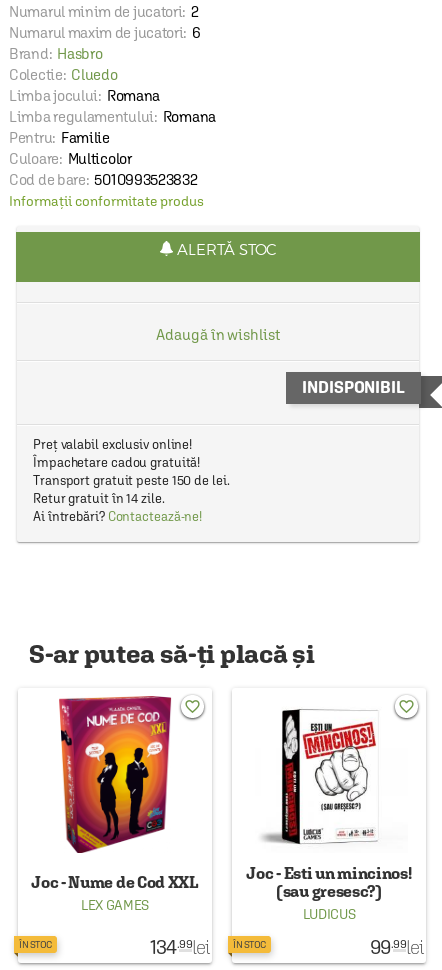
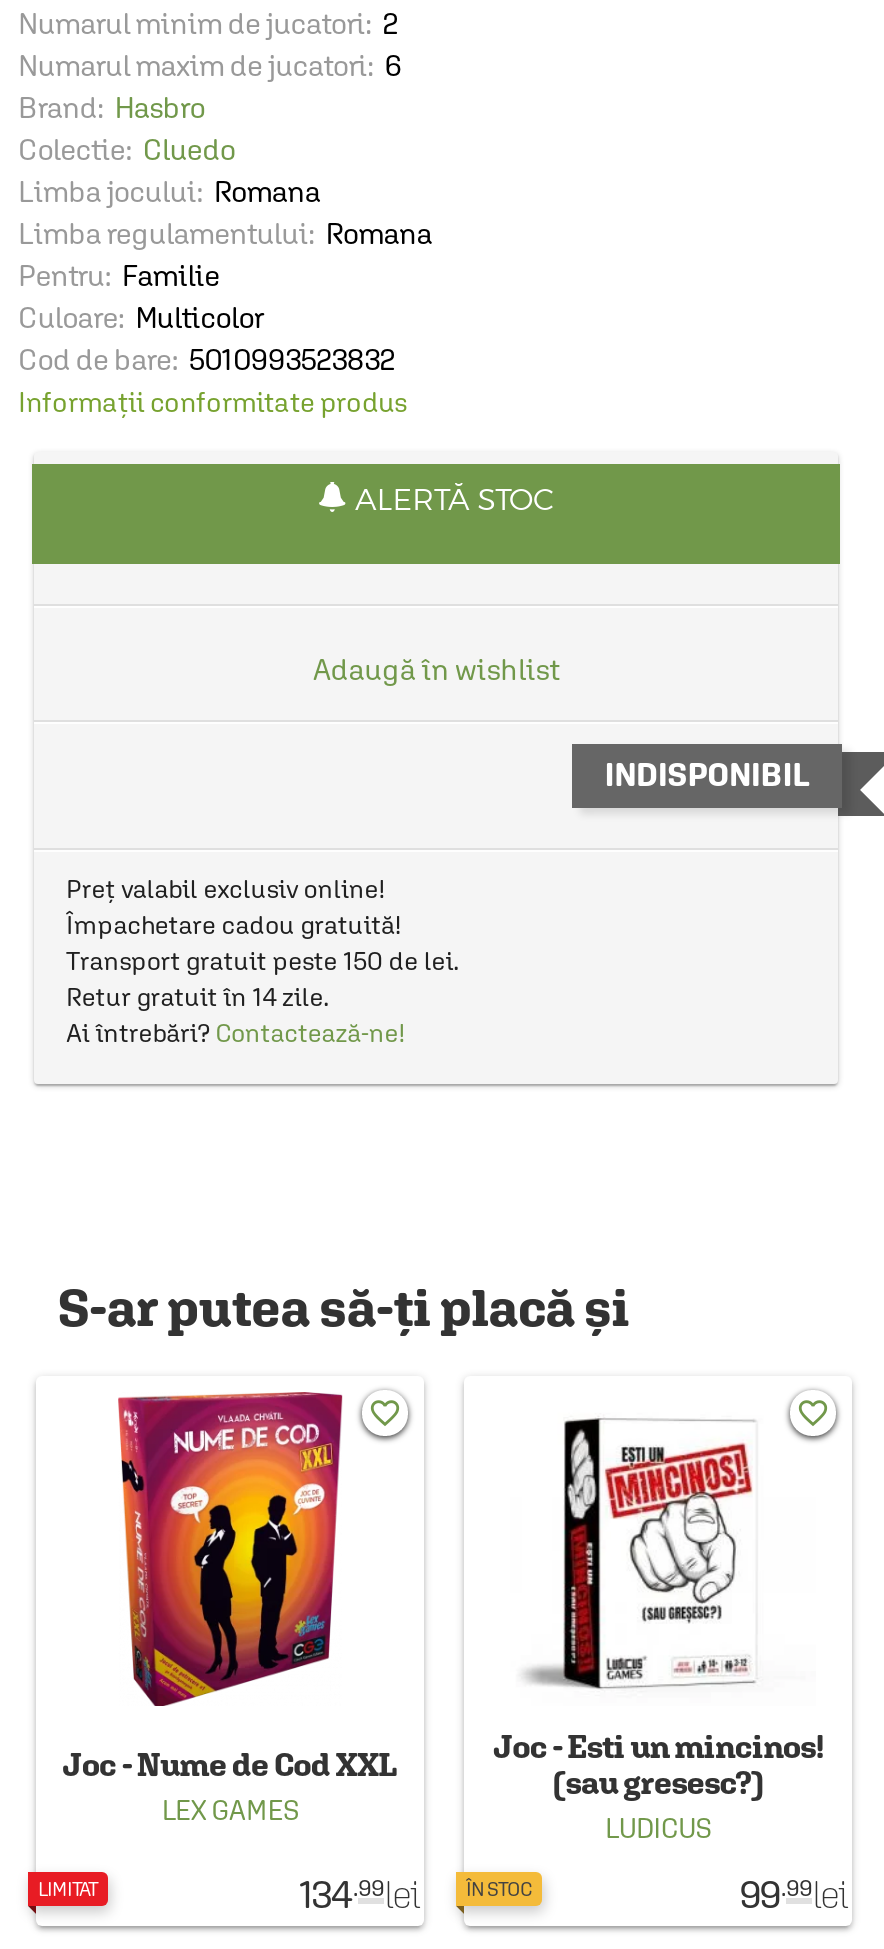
- ÎN STOC
+ LIMITAT
